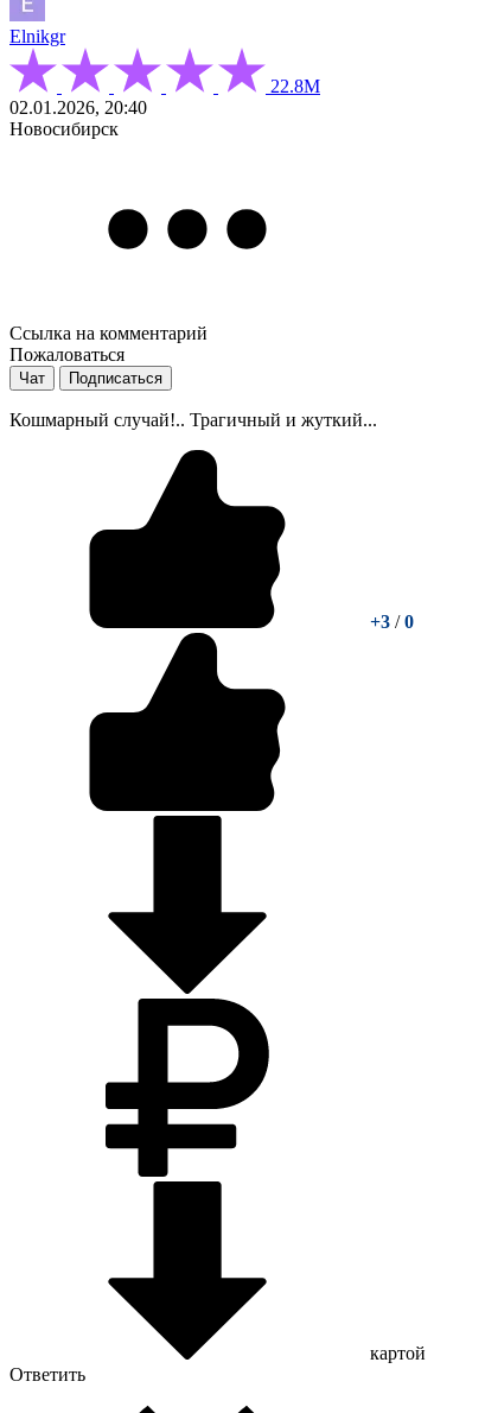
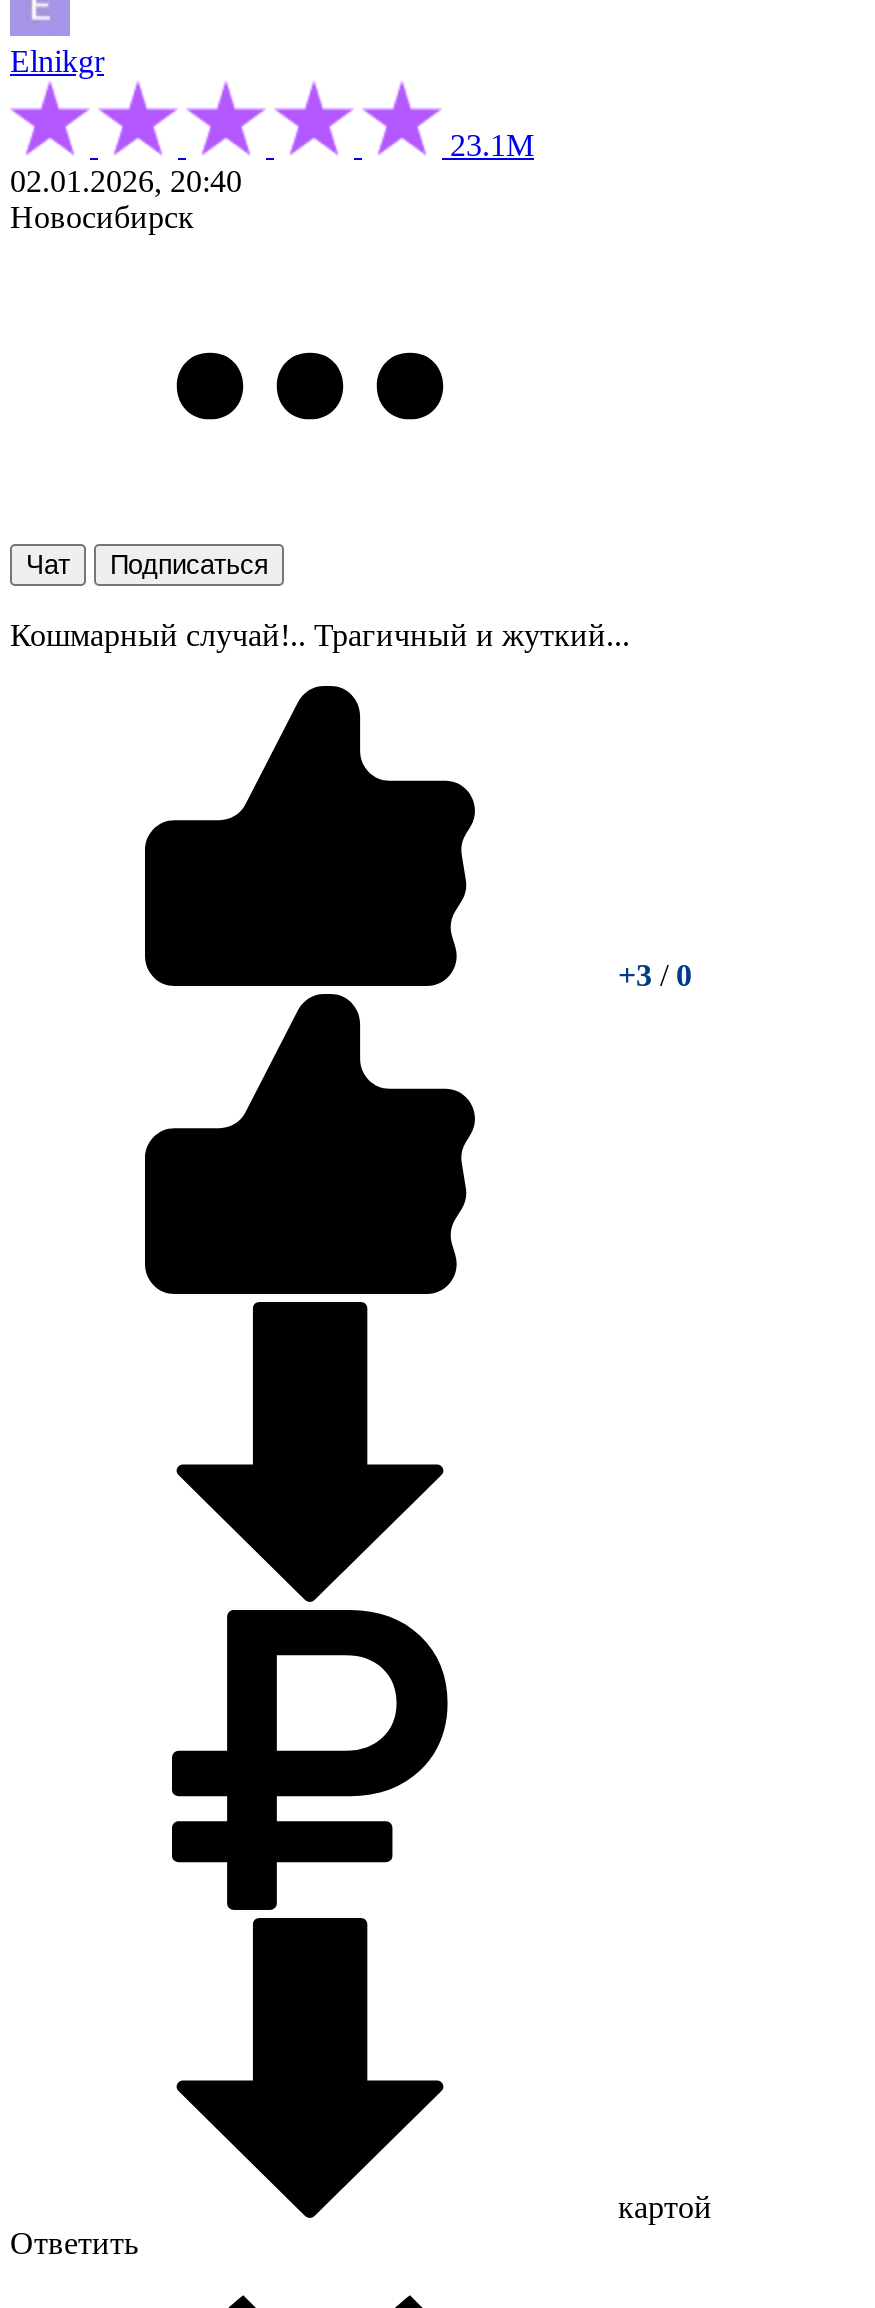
- 22.8М
+ 23.1М

- Ссылка на комментарий
- Пожаловаться
